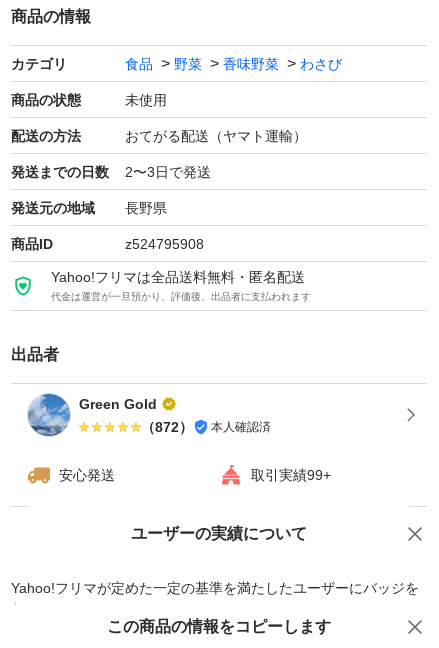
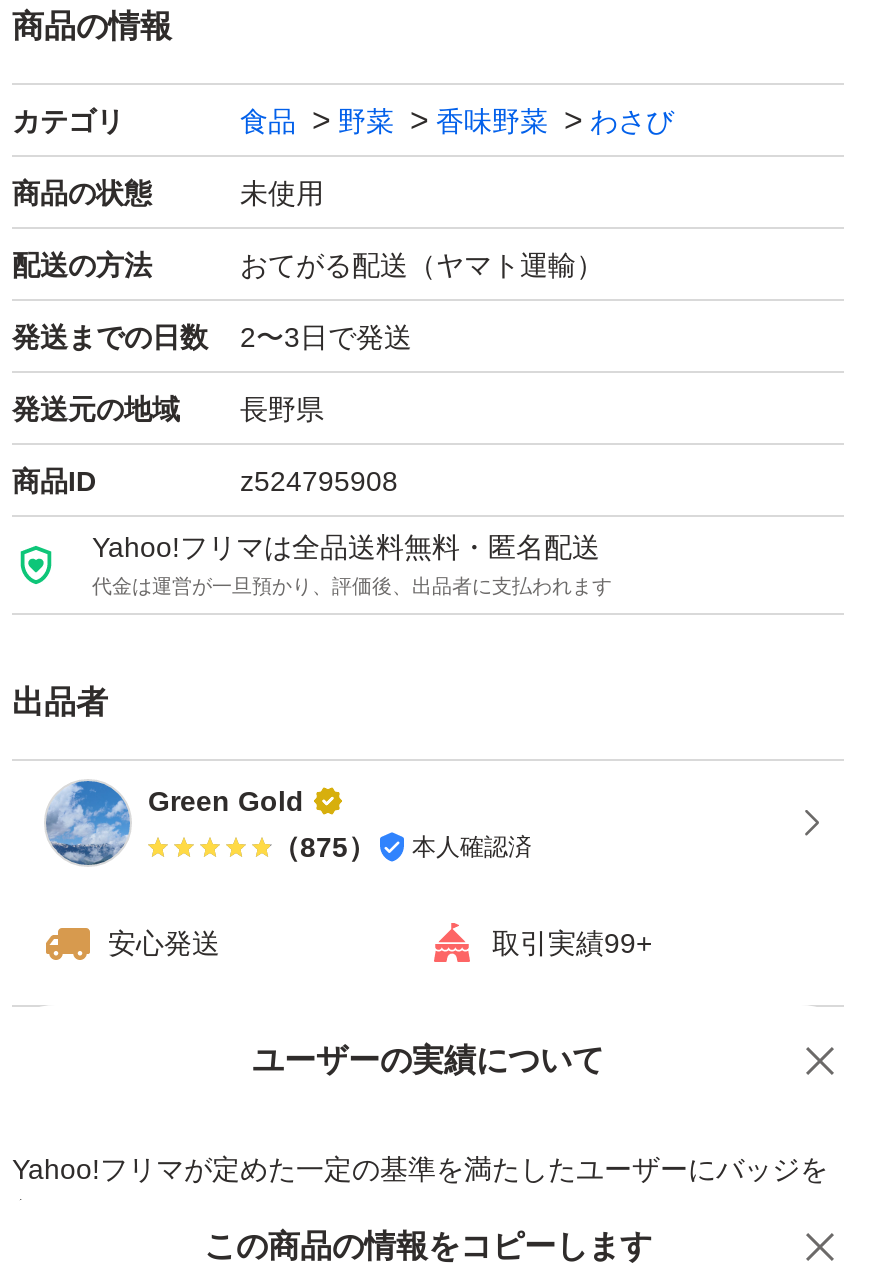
- （872） 本人確認済
+ （875） 本人確認済
